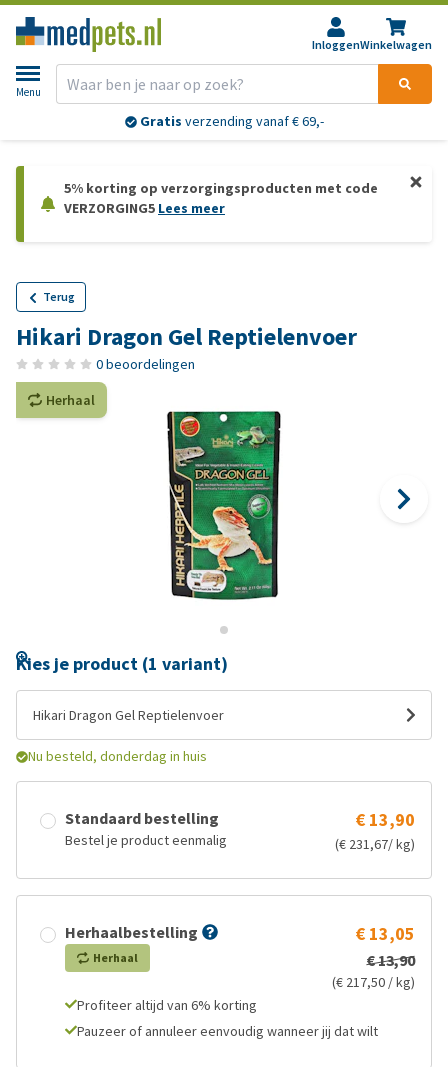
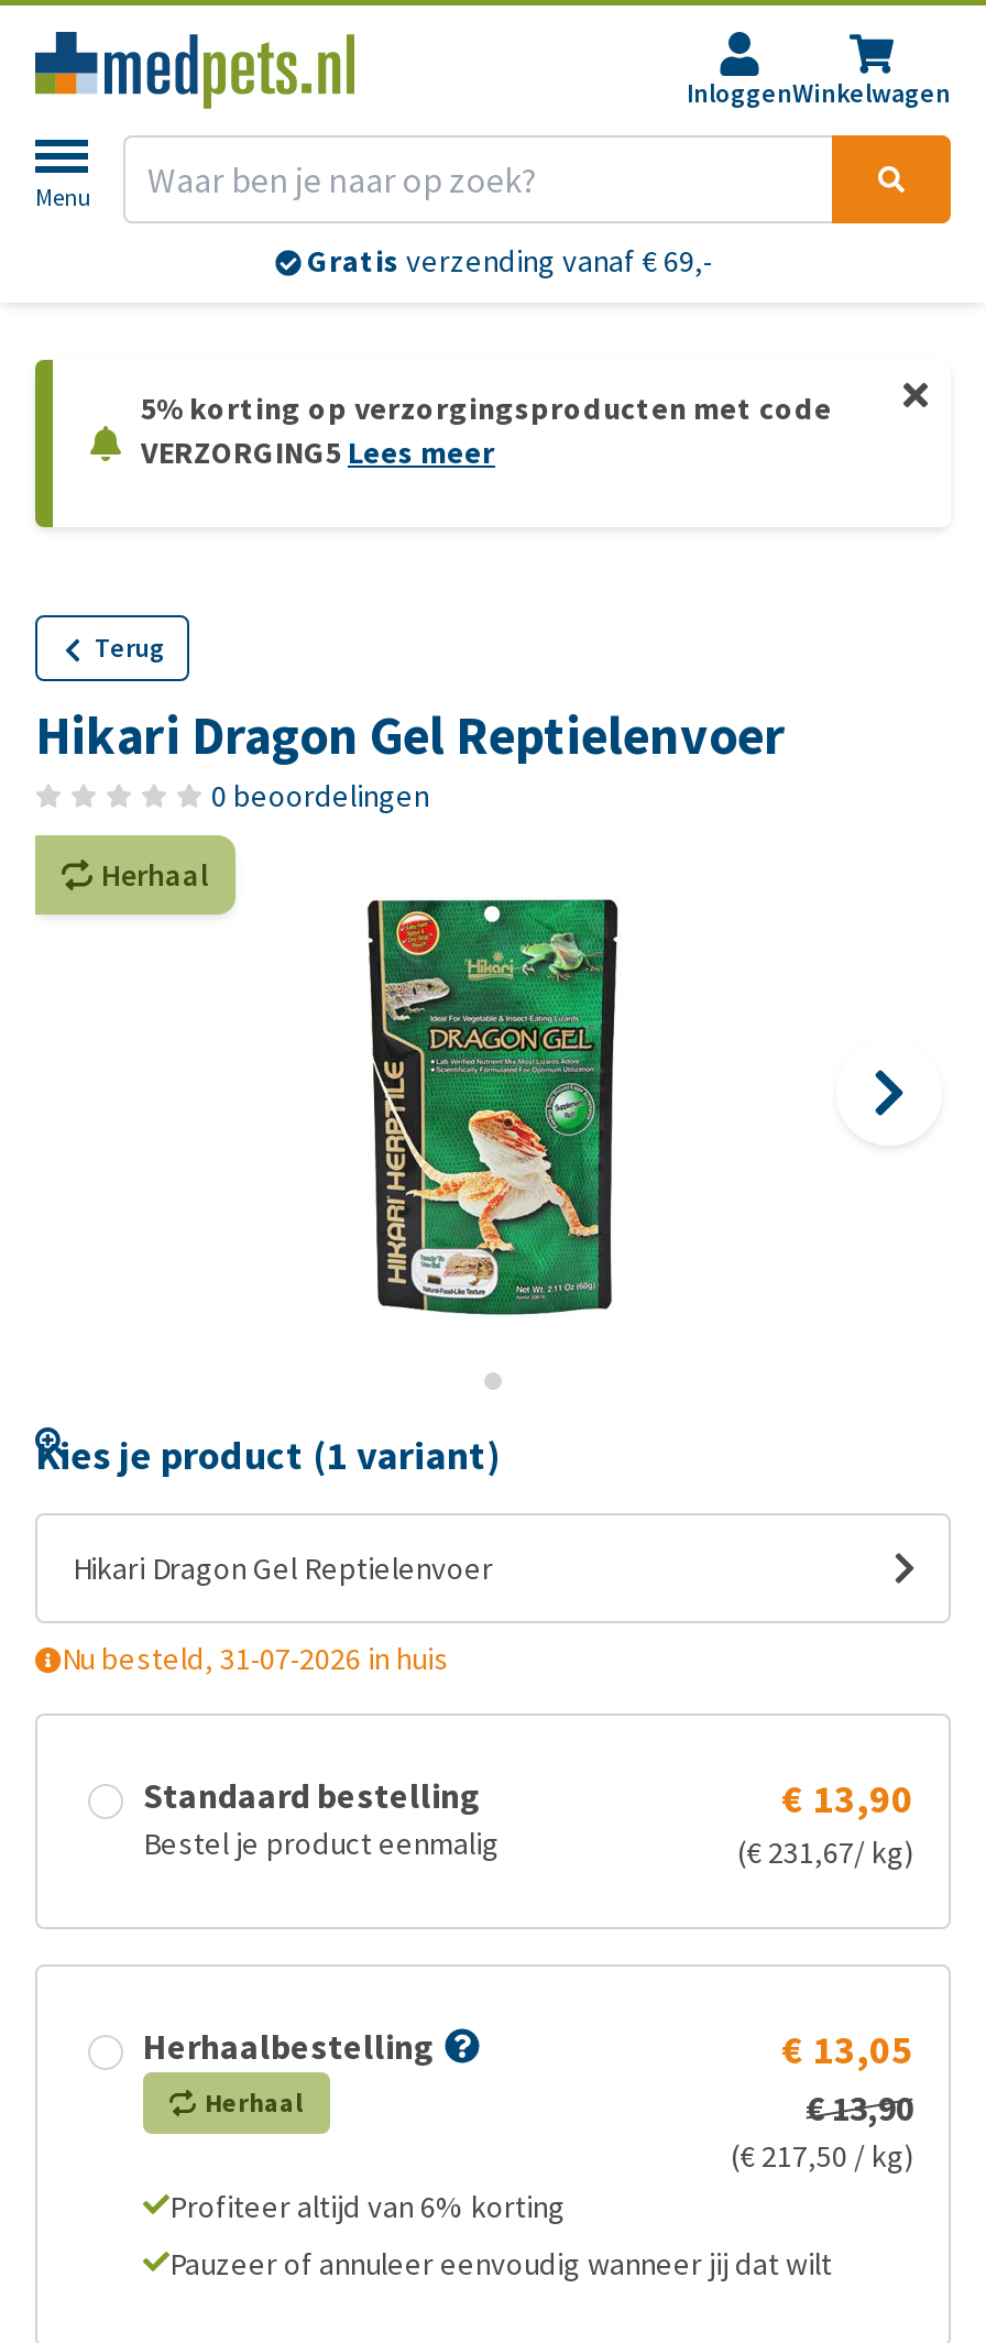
- Nu besteld, donderdag in huis
+ Nu besteld, 31-07-2026 in huis
